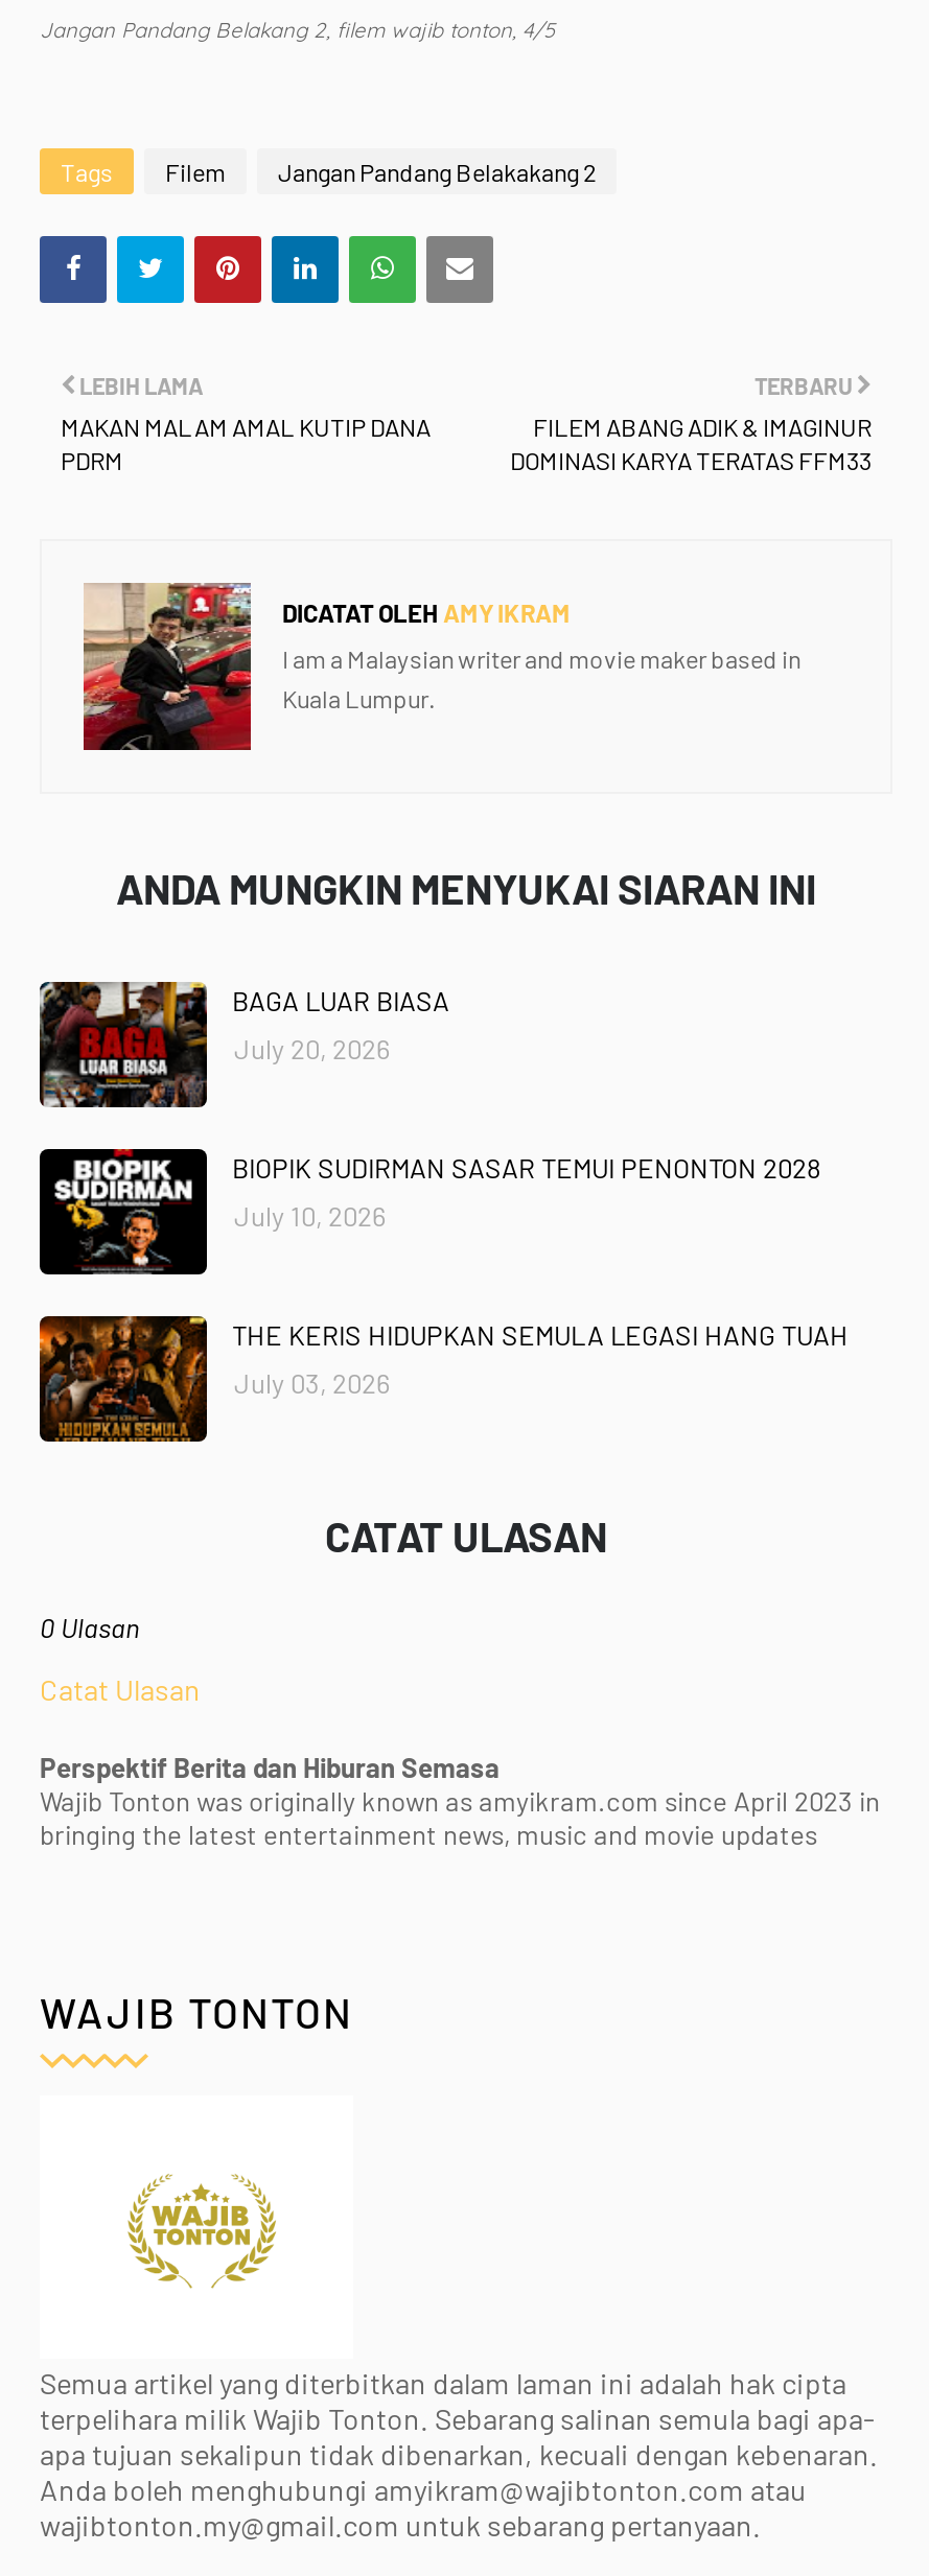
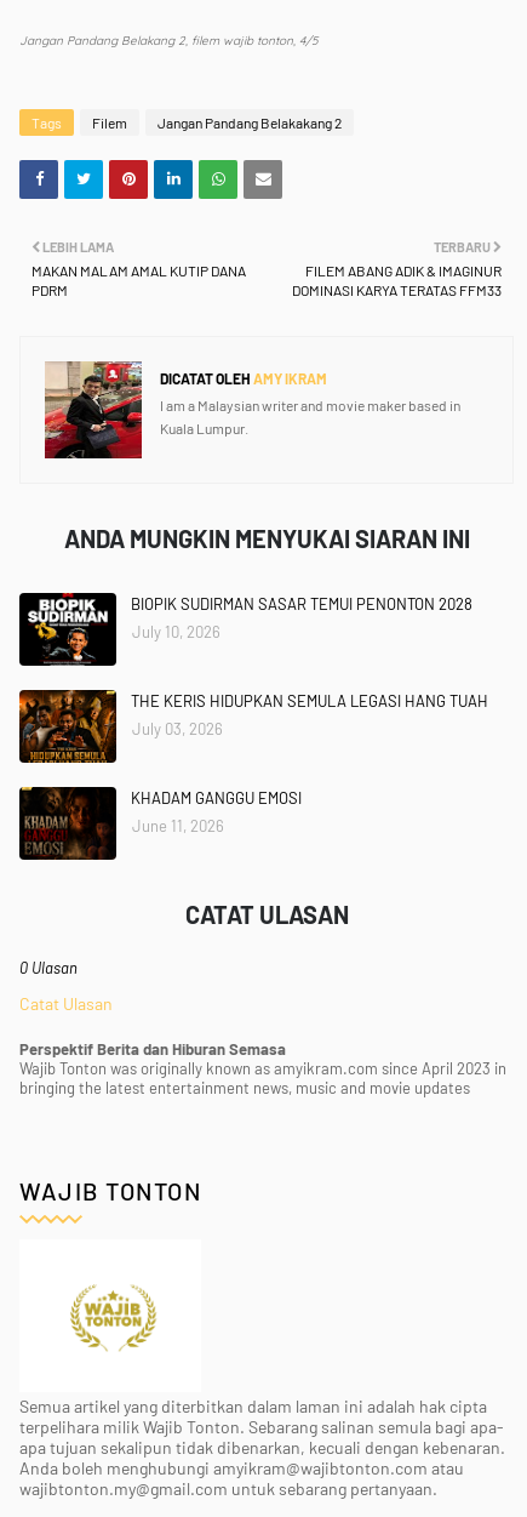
- [image]
- BAGA LUAR BIASA
- July 20, 2026

moved up: [image] | BIOPIK SUDIRMAN SASAR TEMUI PENONTON 2028 | July 10, 2026 | THE KERIS HIDUPKAN SEMULA LEGASI HANG TUAH | July 03, 2026

+ [image]
+ KHADAM GANGGU EMOSI
+ June 11, 2026
